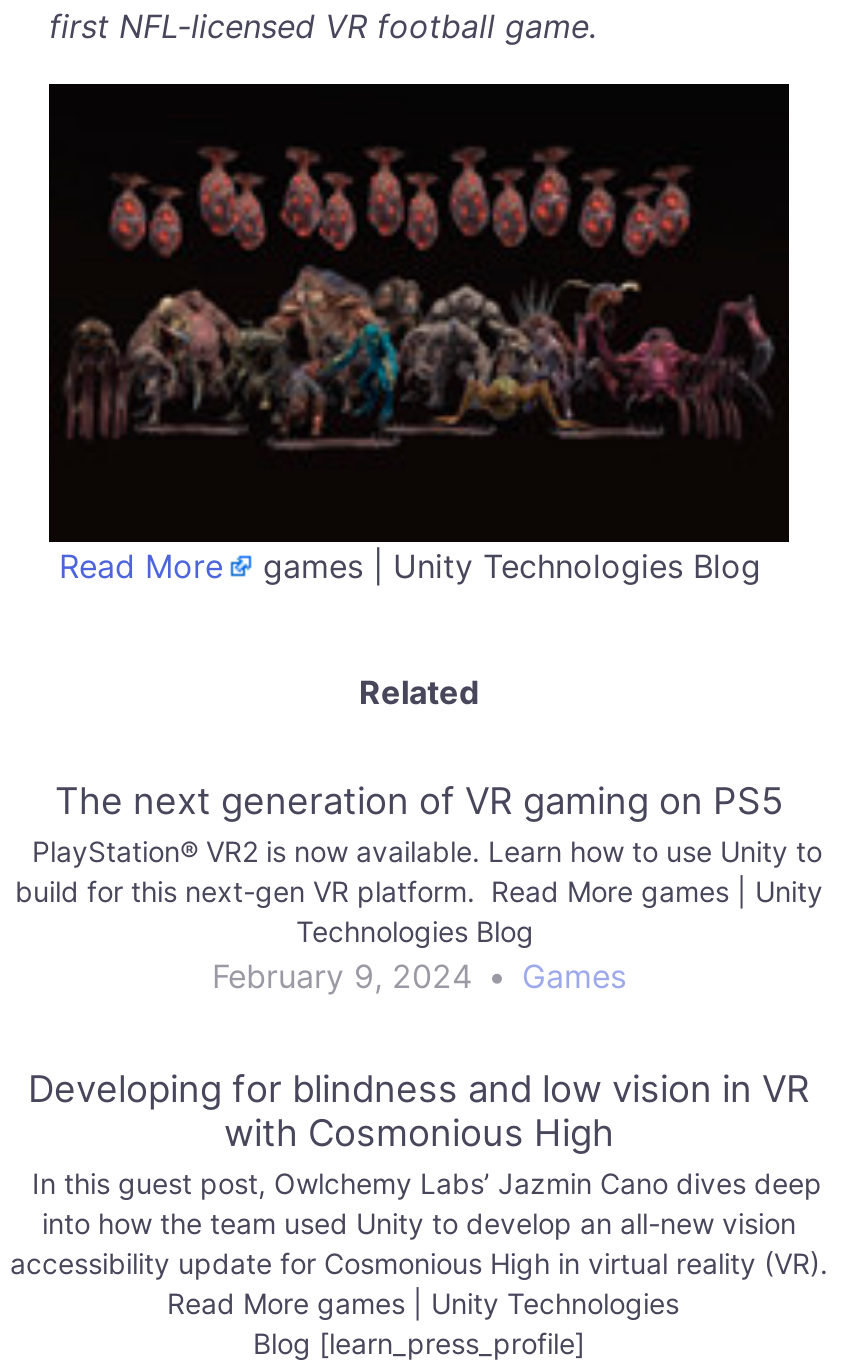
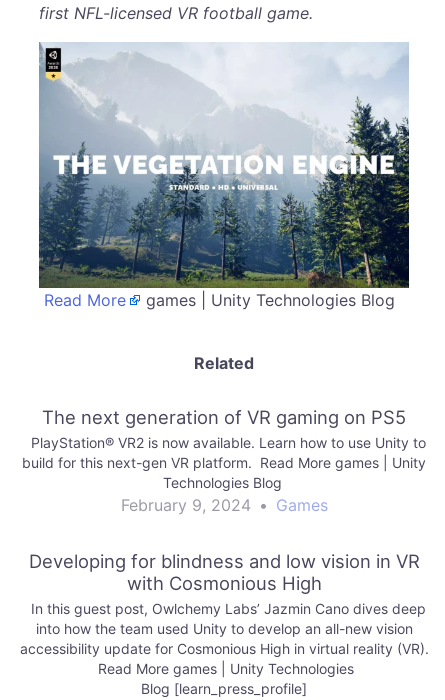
- [image]
+ [image]
